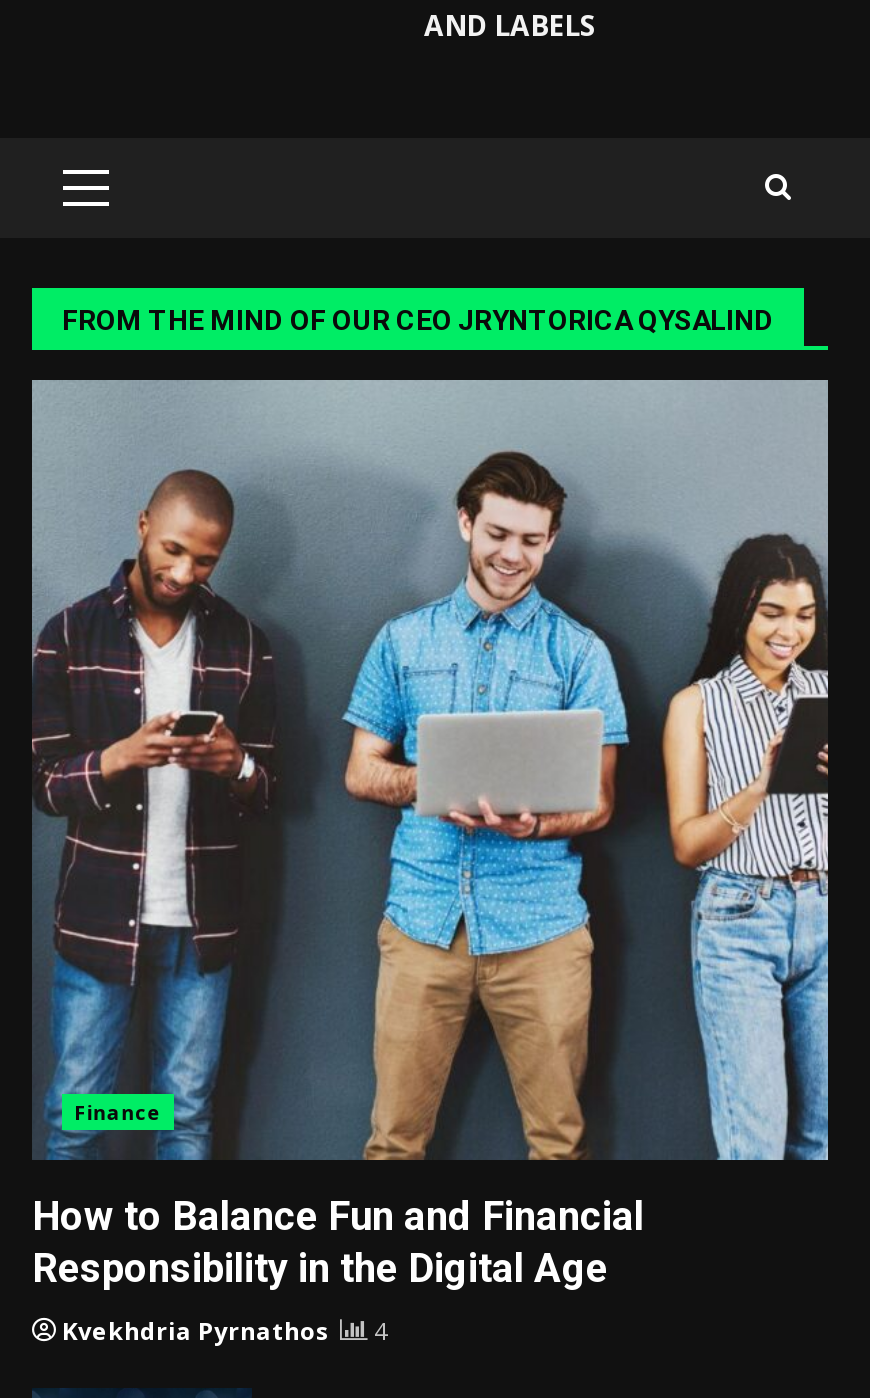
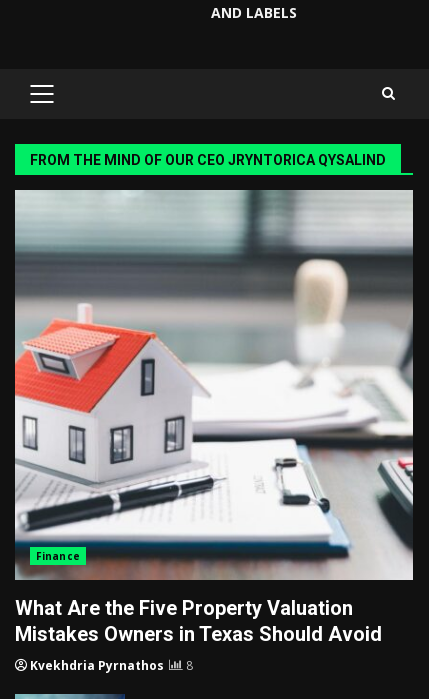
- [image]
- How to Balance Fun and Financial
- Responsibility in the Digital Age
+ [image]
+ What Are the Five Property Valuation
+ Mistakes Owners in Texas Should Avoid

- Kvekhdria Pyrnathos 4
+ Kvekhdria Pyrnathos 8
